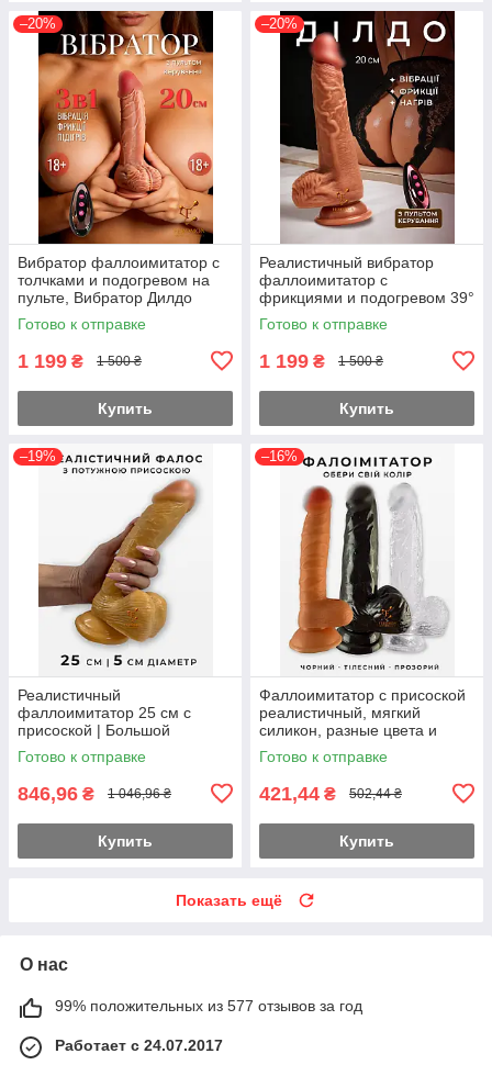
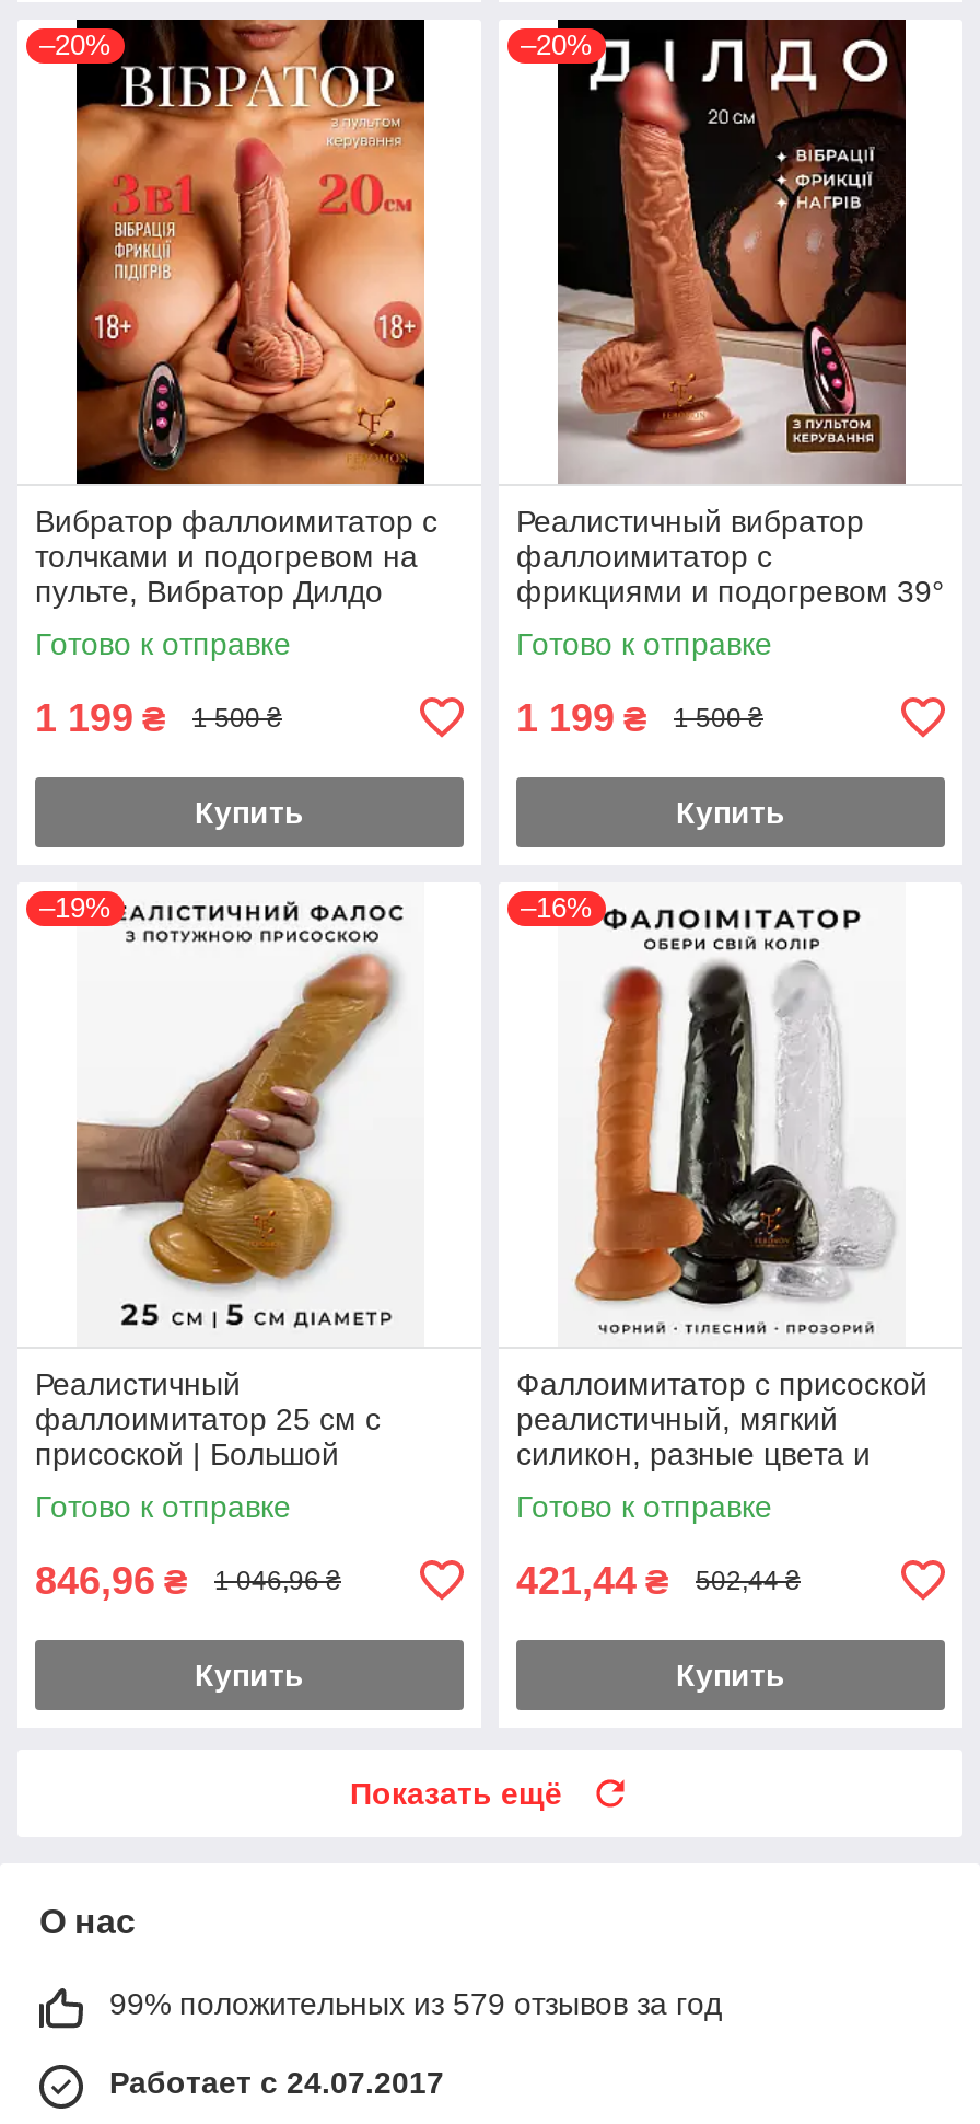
- 99% положительных из 577 отзывов за год
+ 99% положительных из 579 отзывов за год
